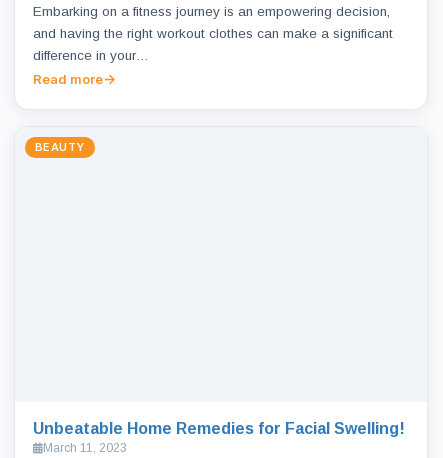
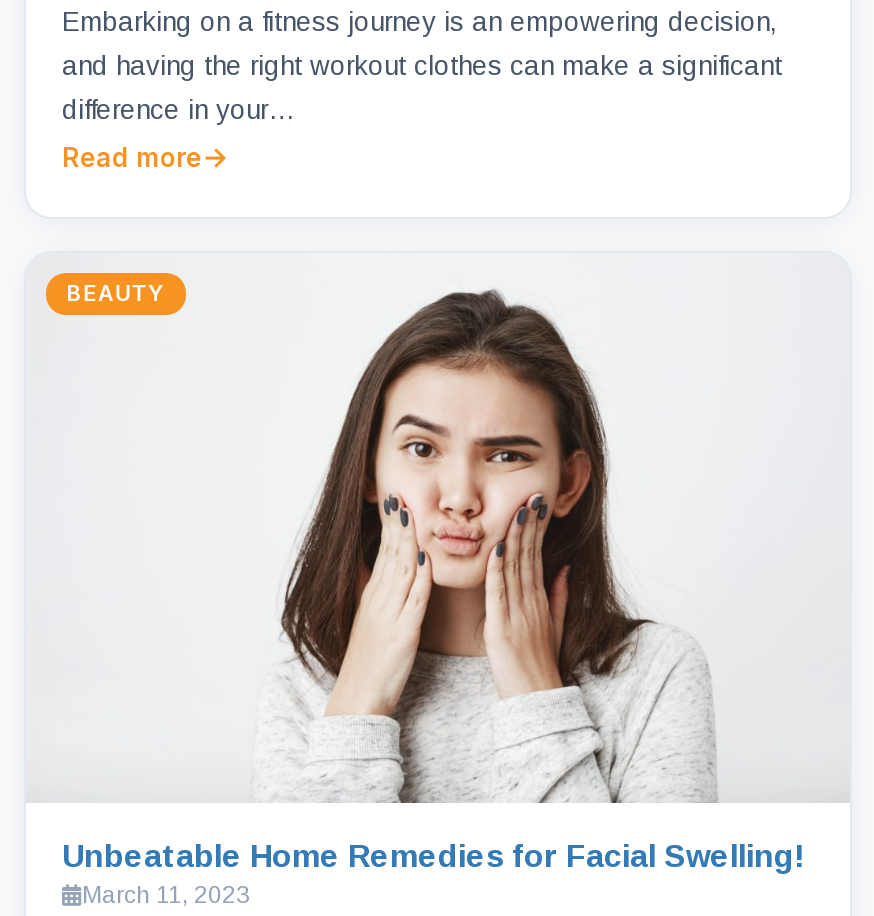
+ [image]
